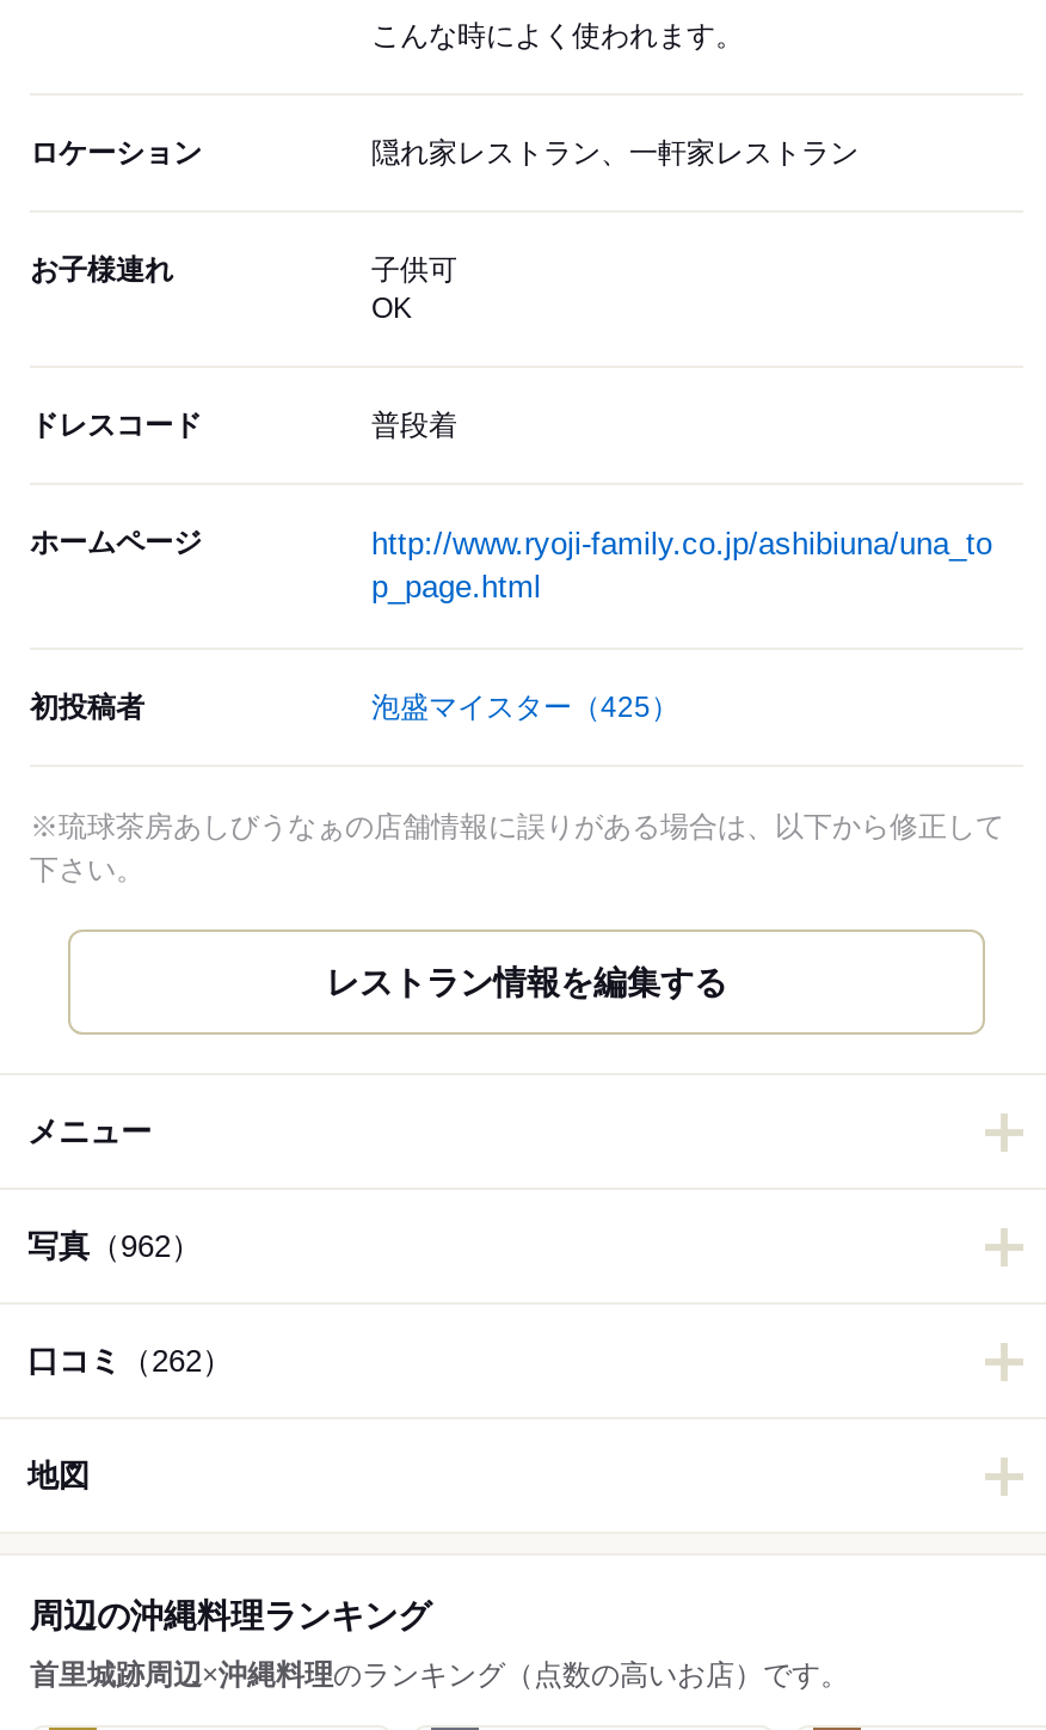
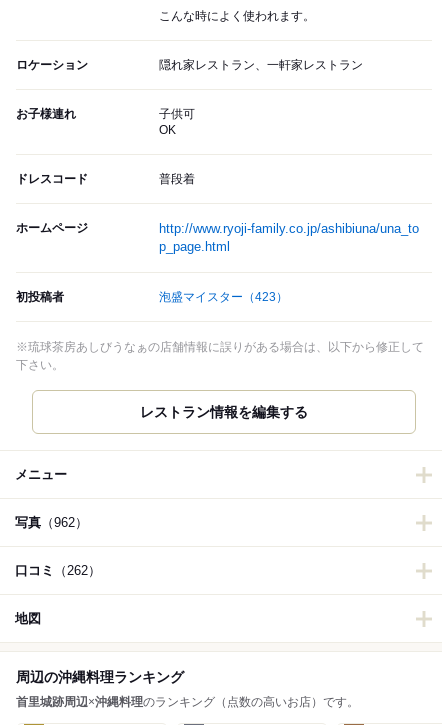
- 泡盛マイスター（425）
+ 泡盛マイスター（423）
